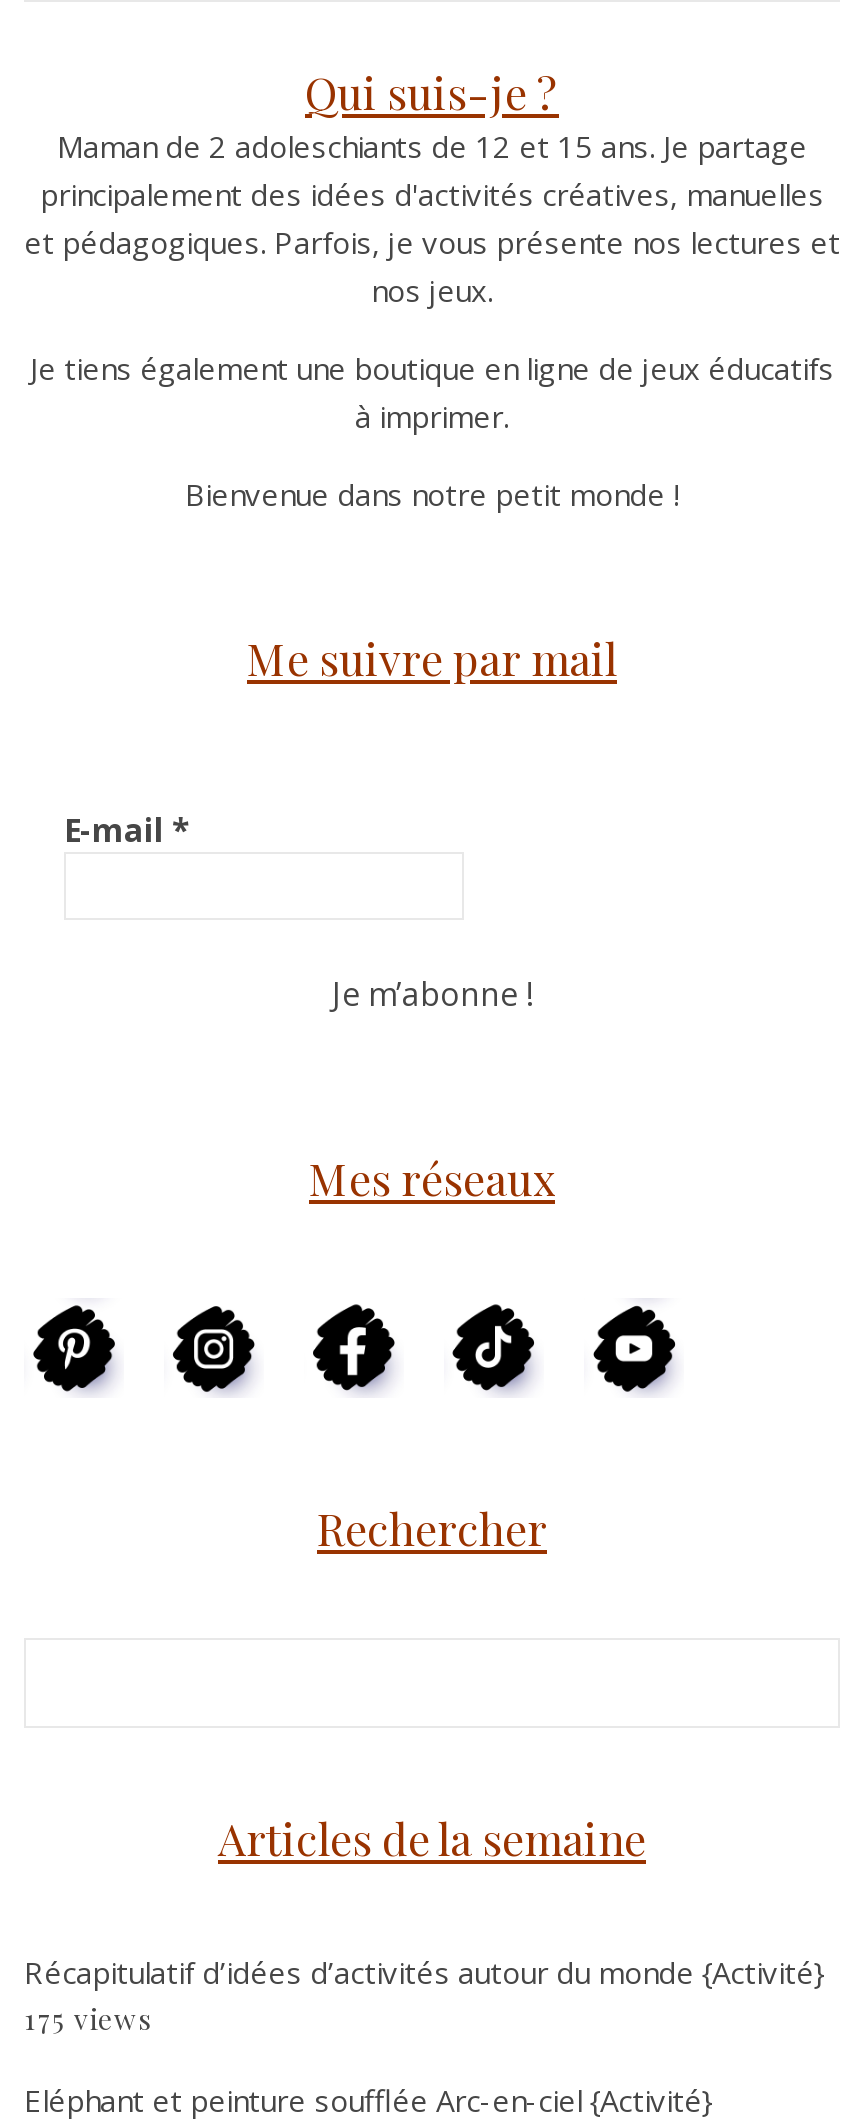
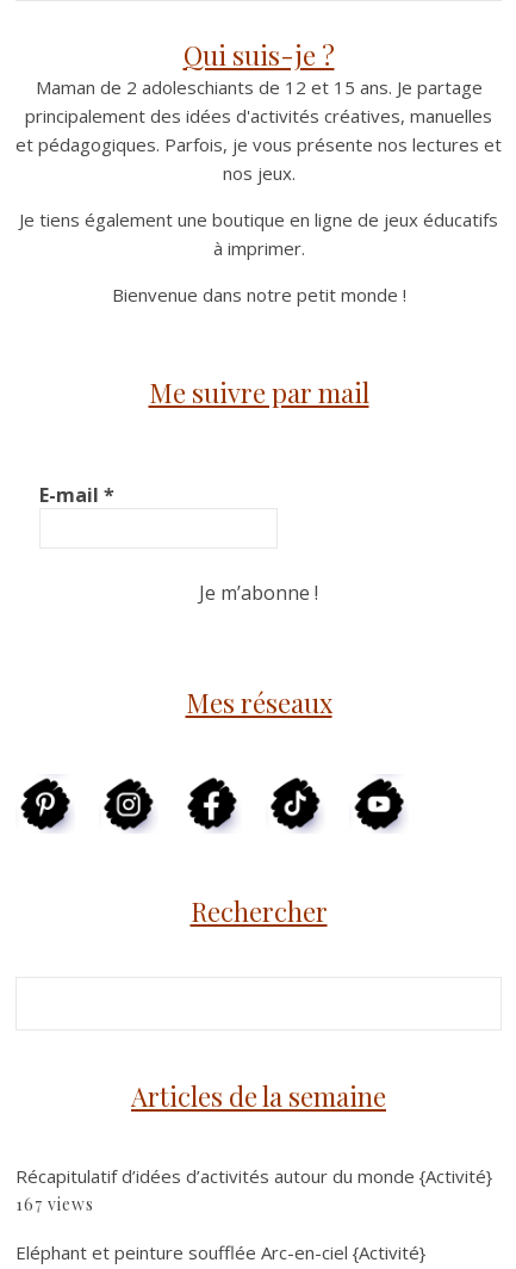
- 175 views
+ 167 views
